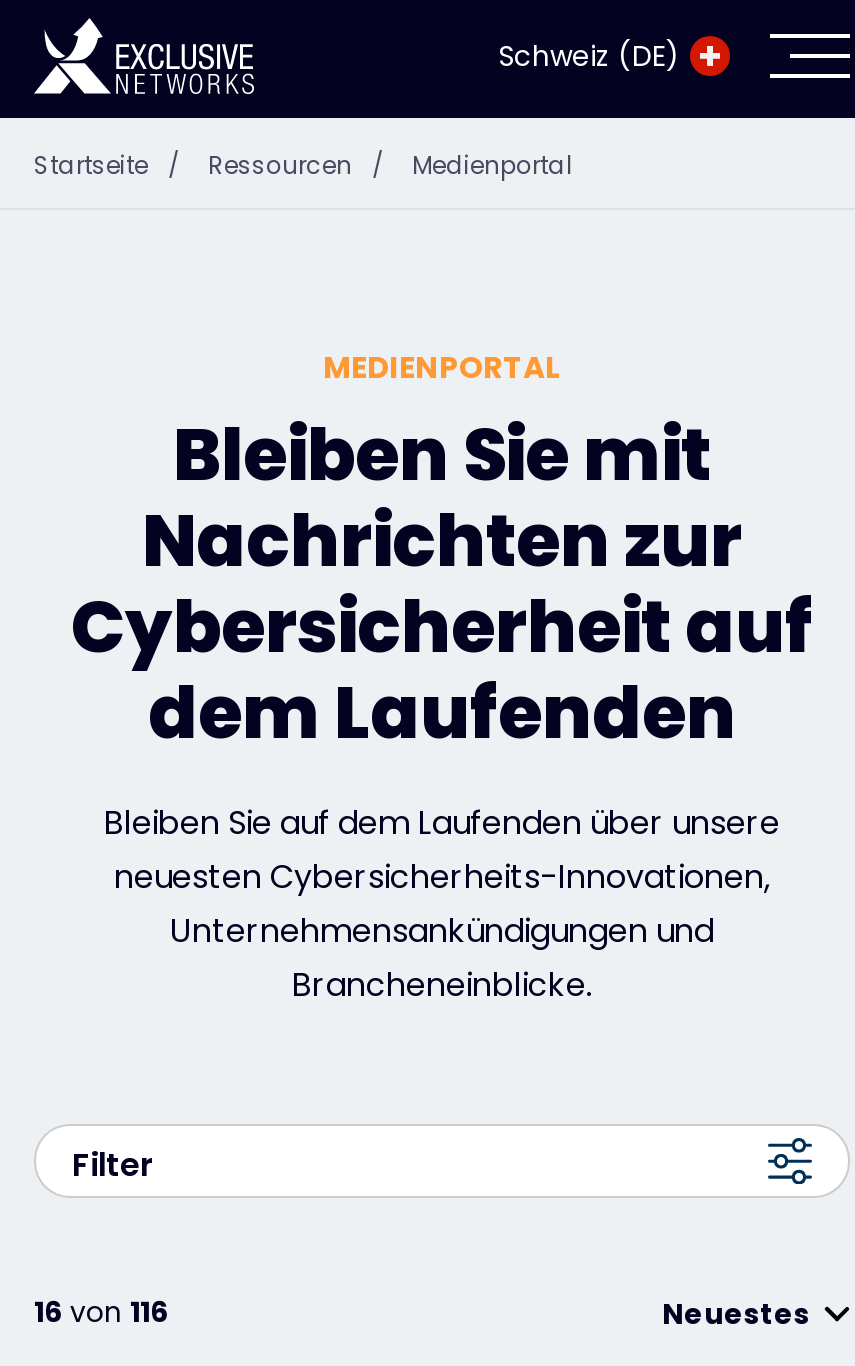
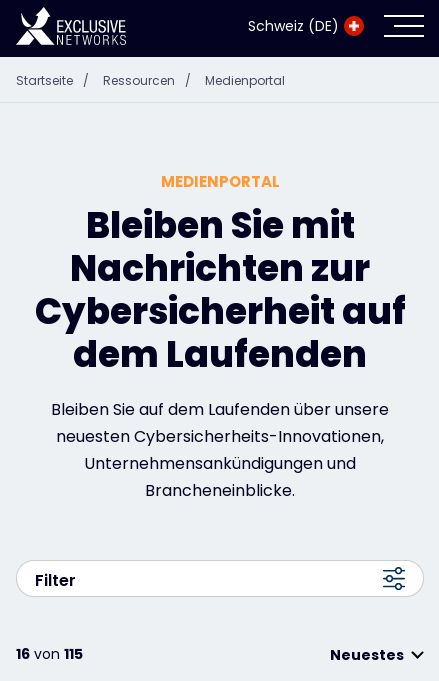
- 16 von 116
+ 16 von 115
